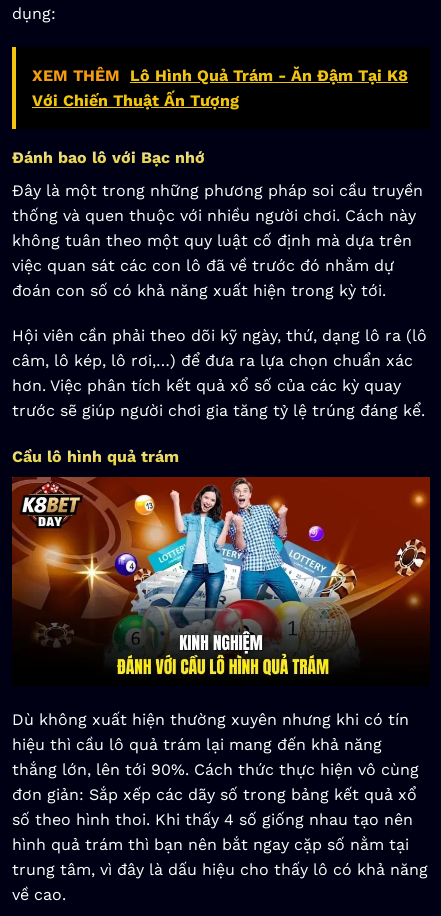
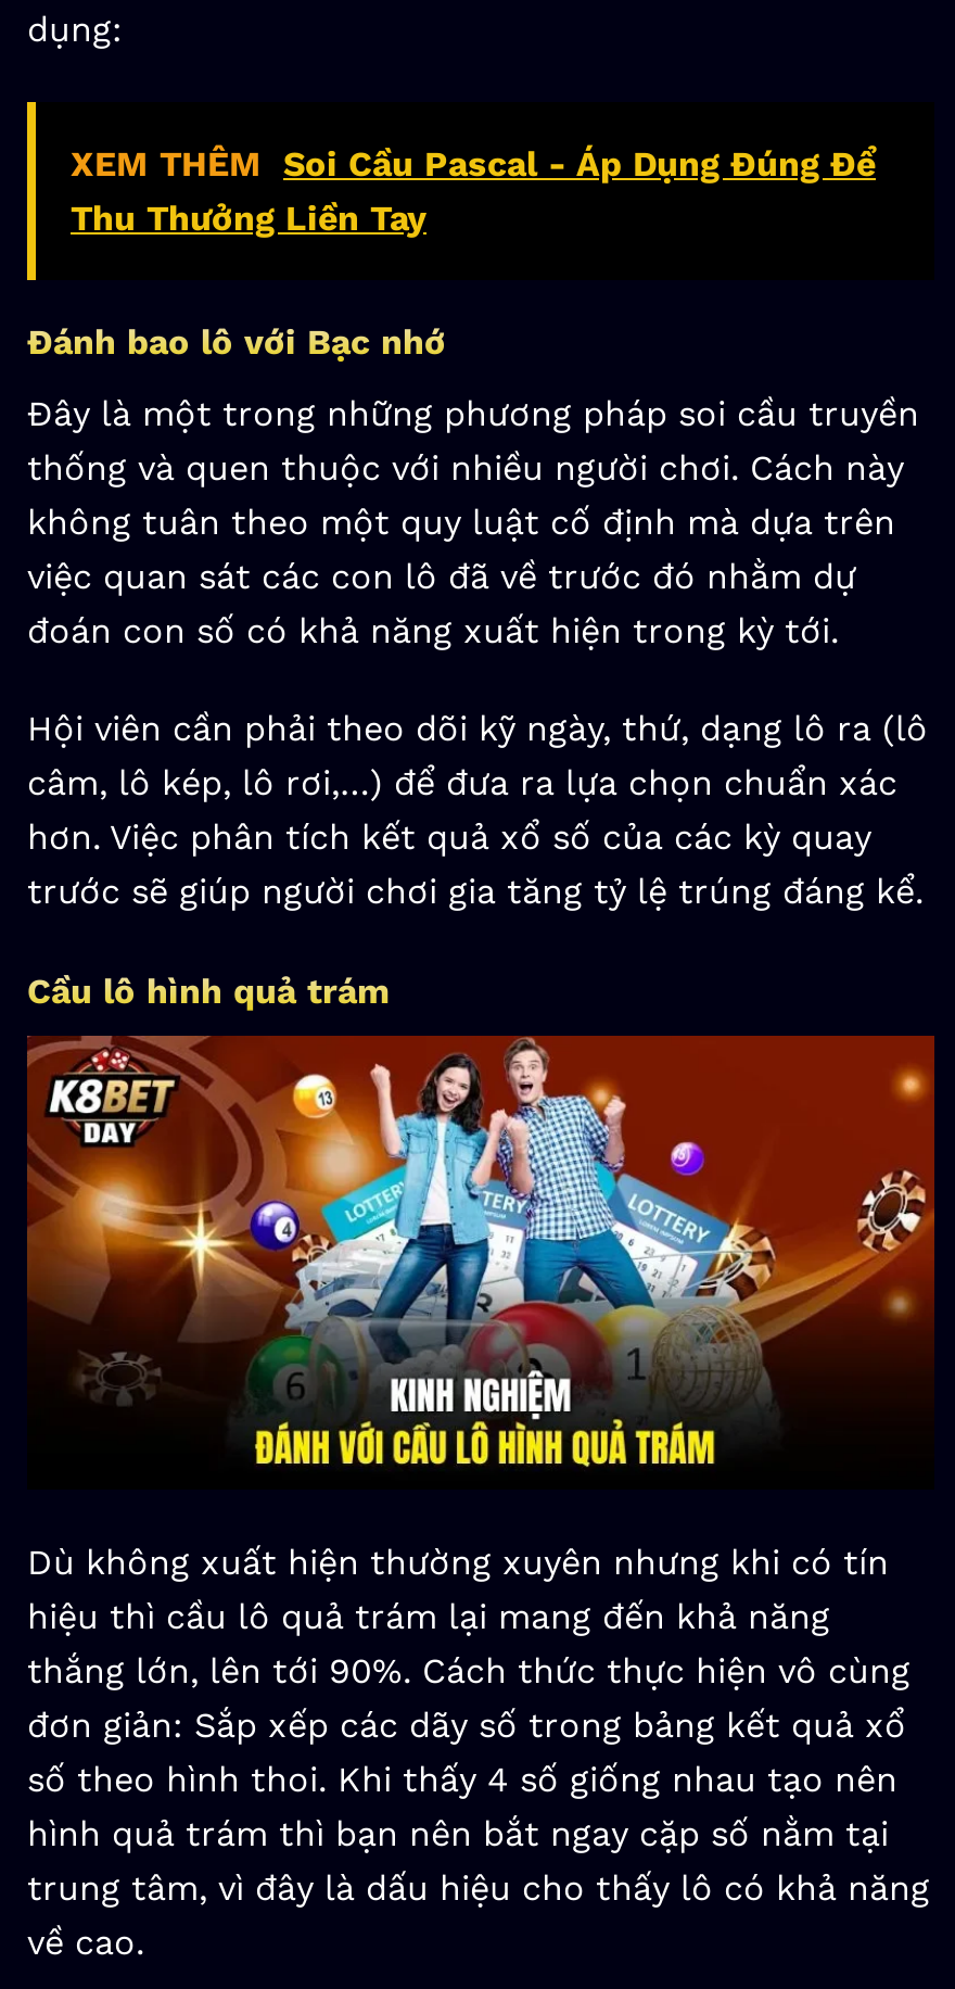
- XEM THÊM Lô Hình Quả Trám - Ăn Đậm Tại K8
- Với Chiến Thuật Ấn Tượng
+ XEM THÊM Soi Cầu Pascal - Áp Dụng Đúng Để
+ Thu Thưởng Liền Tay
